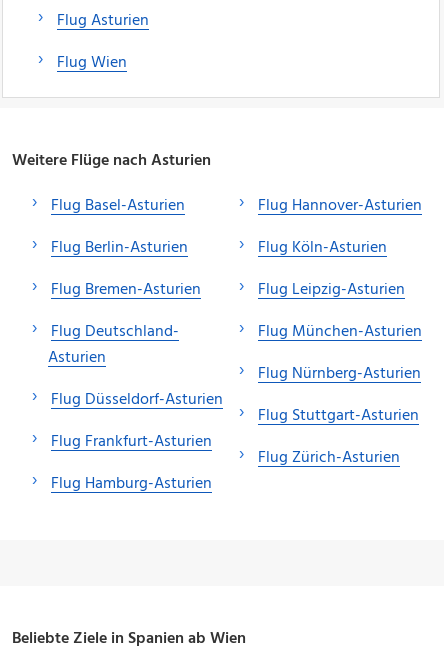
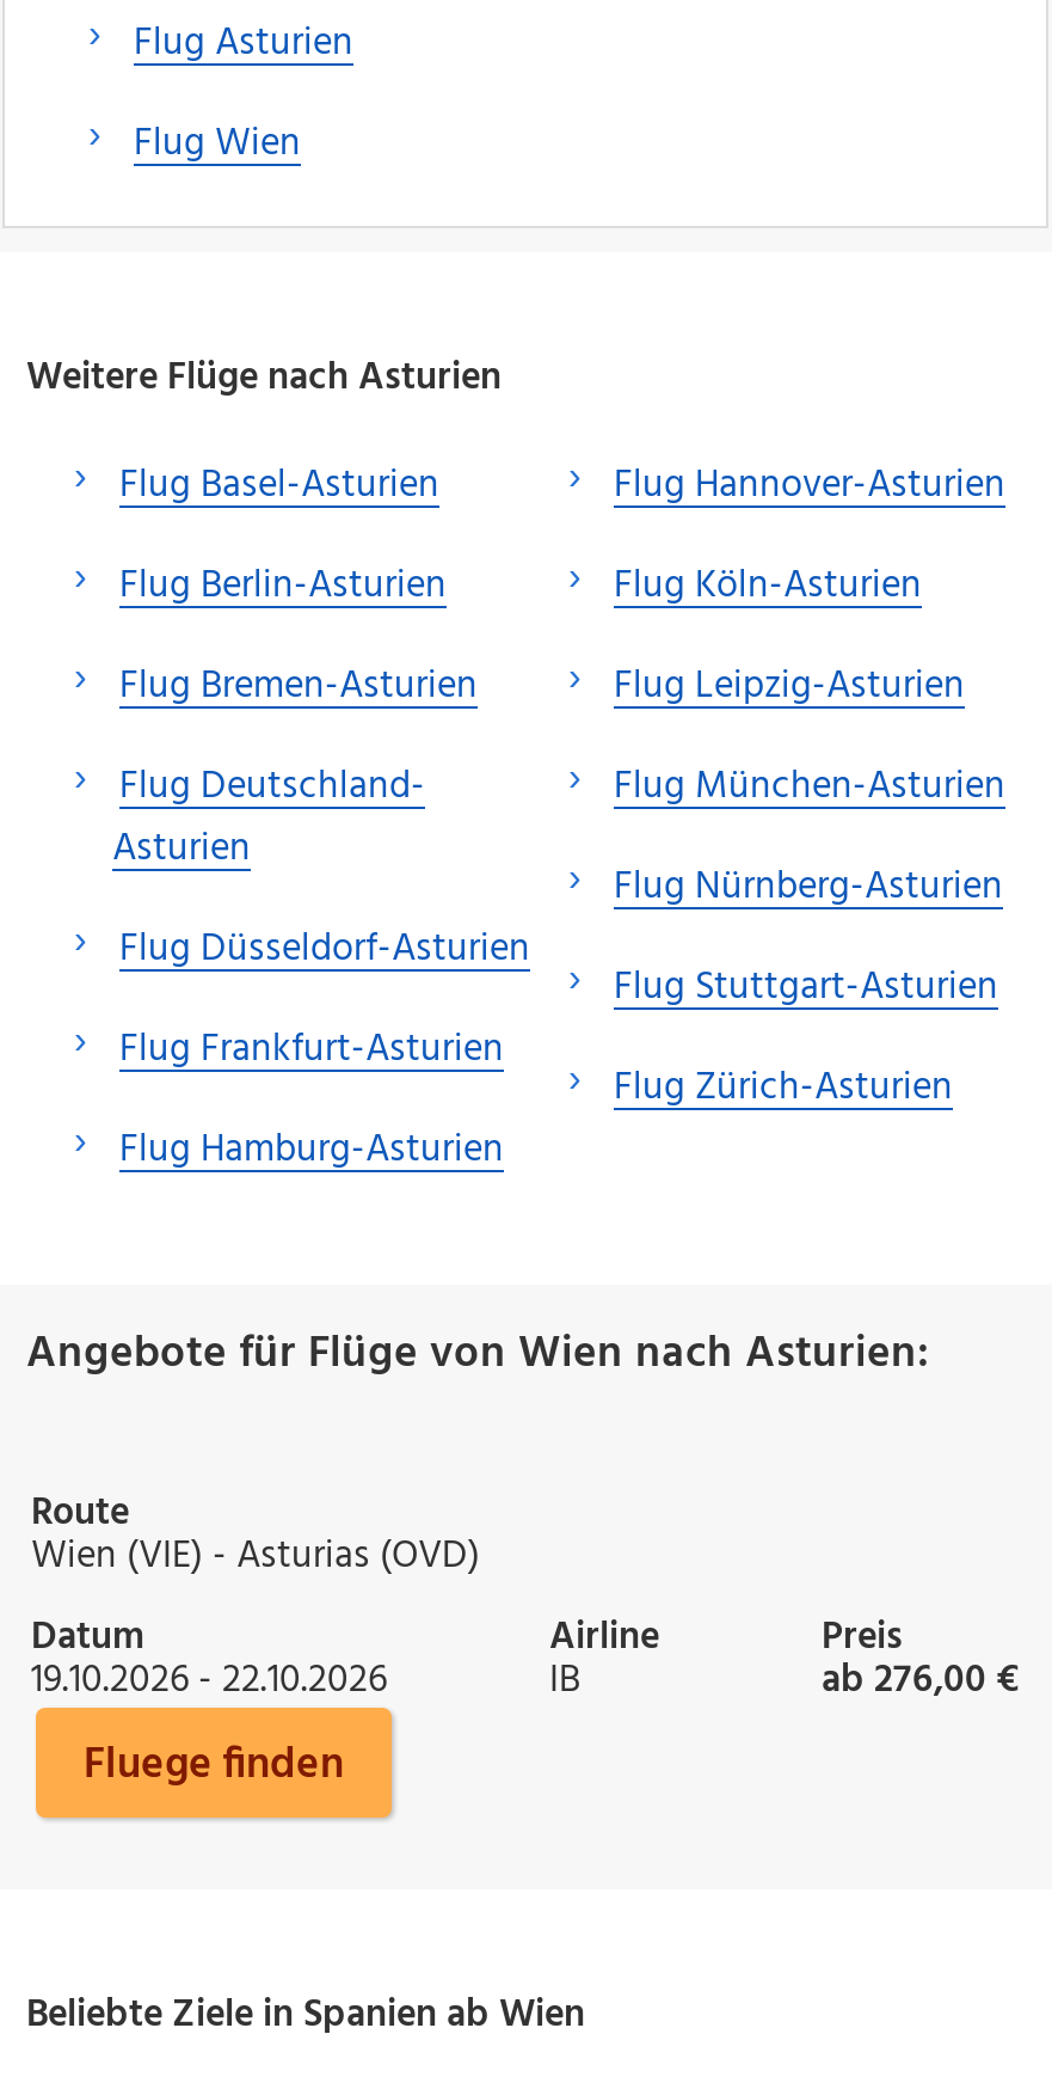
+ Angebote für Flüge von Wien nach Asturien:
+ Route
+ Wien (VIE) - Asturias (OVD)
+ Datum
+ 19.10.2026 - 22.10.2026

+ Preis
+ ab 276,00 €
+ Fluege finden

+ Airline
+ IB
